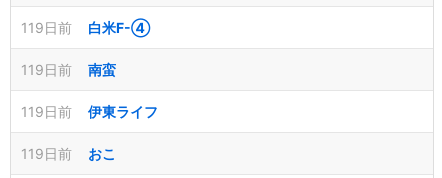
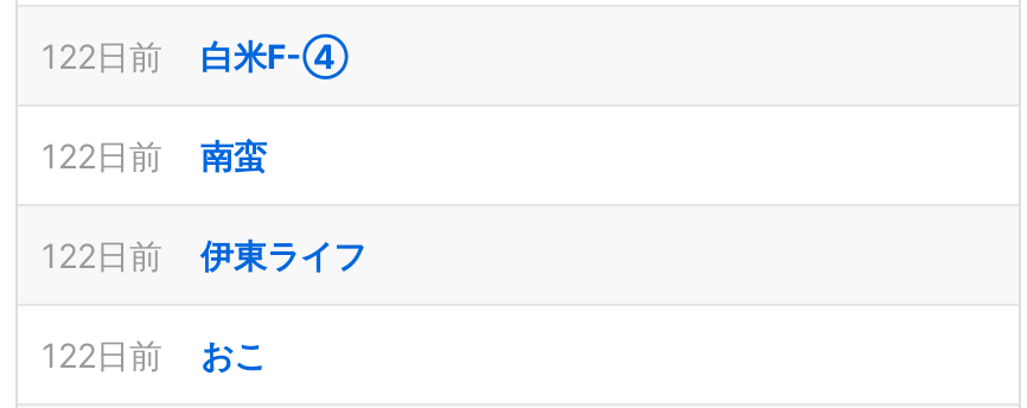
- 119日前
+ 122日前

- 119日前 南蛮
+ 122日前 南蛮

- 119日前 伊東ライフ
+ 122日前 伊東ライフ

- 119日前 おこ
+ 122日前 おこ
